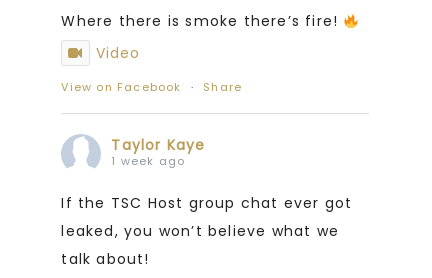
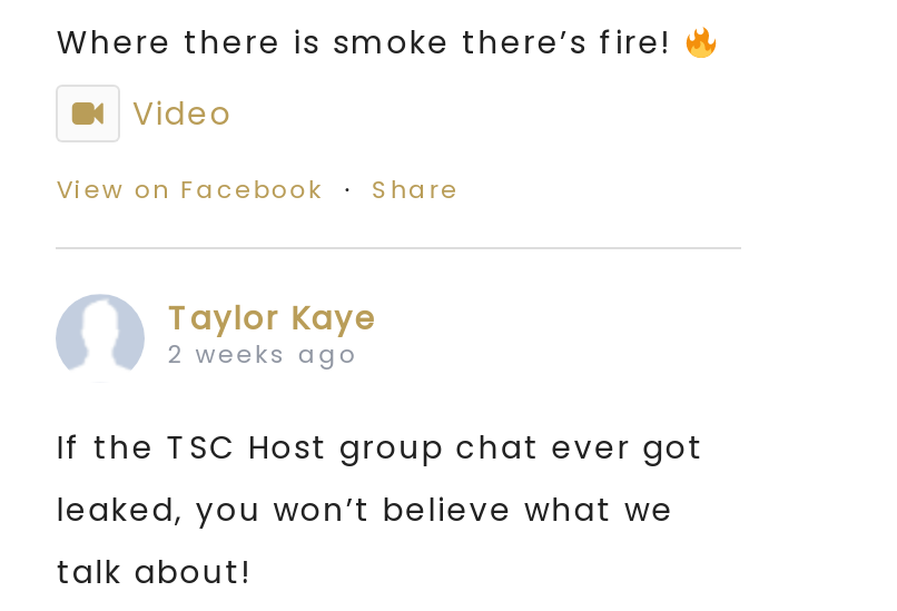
- 1 week ago
+ 2 weeks ago
